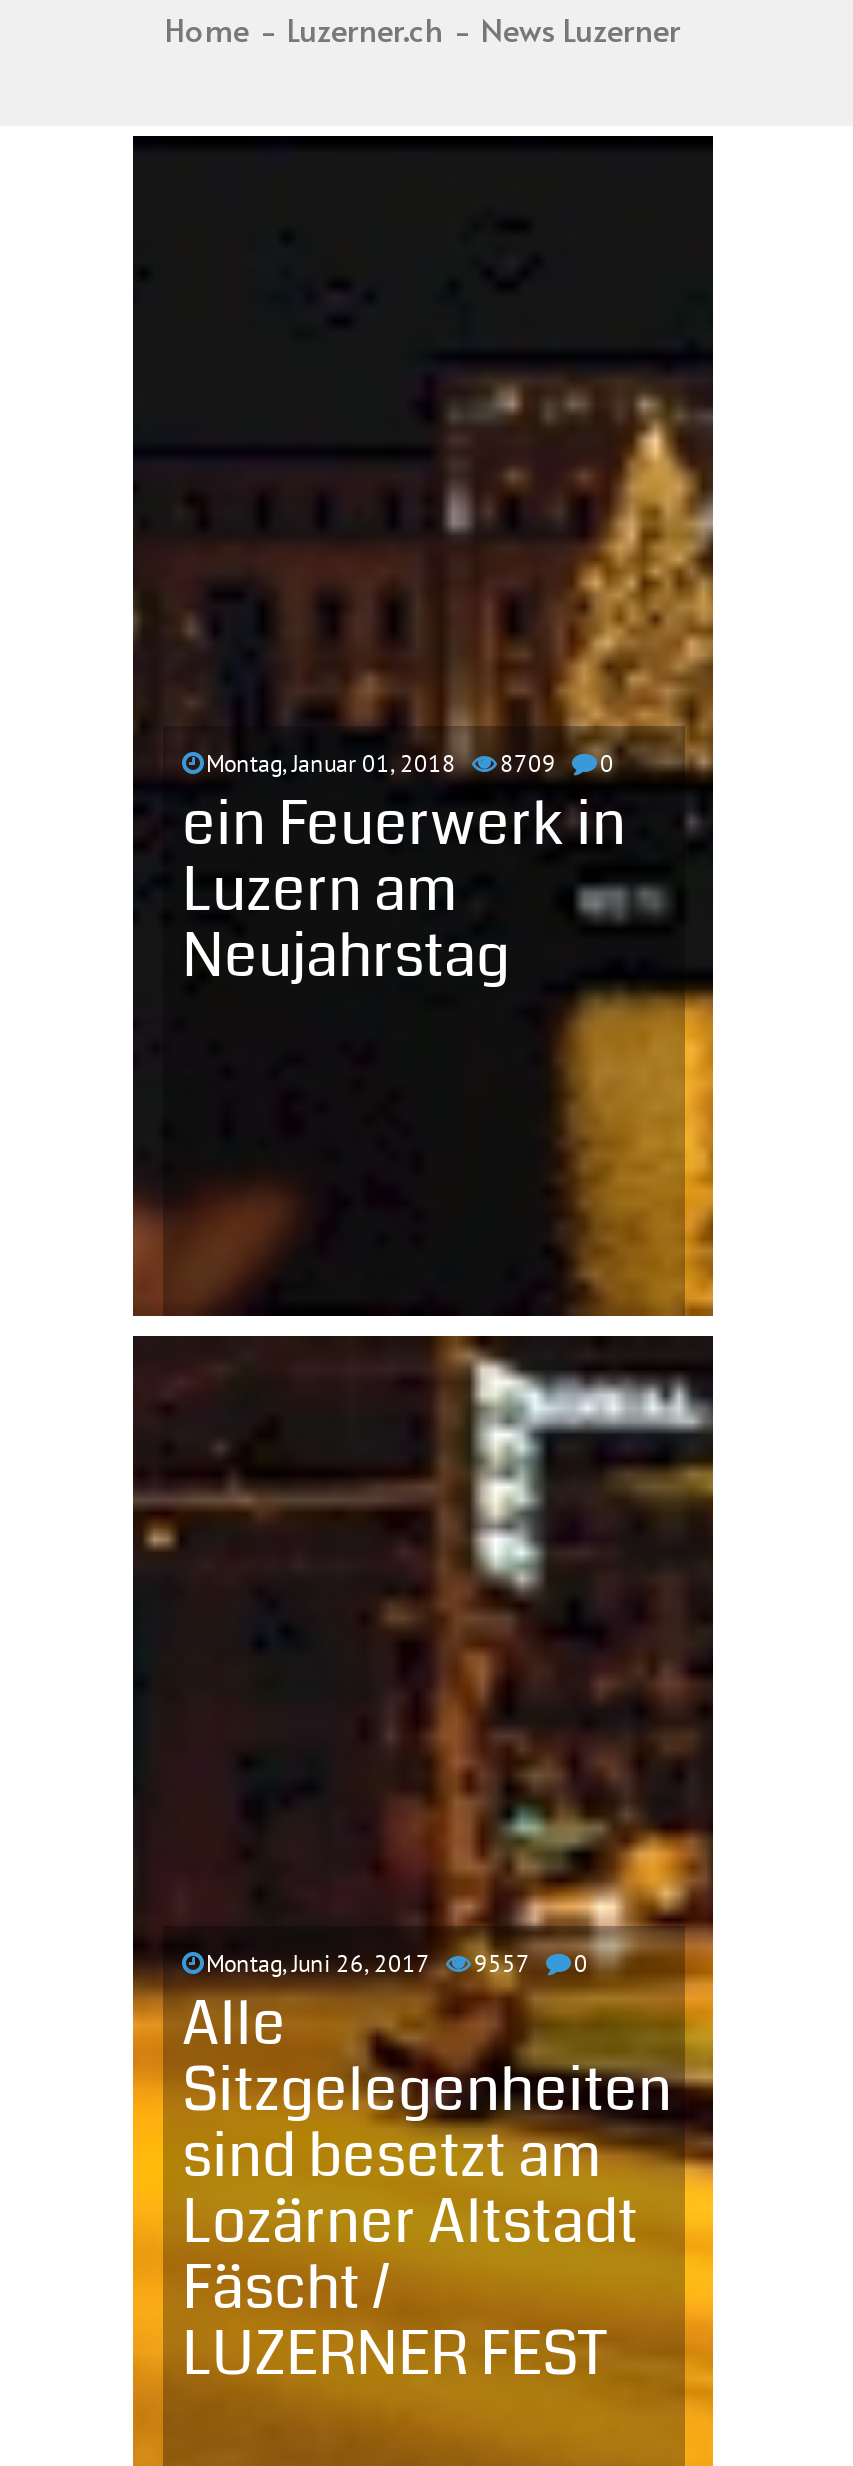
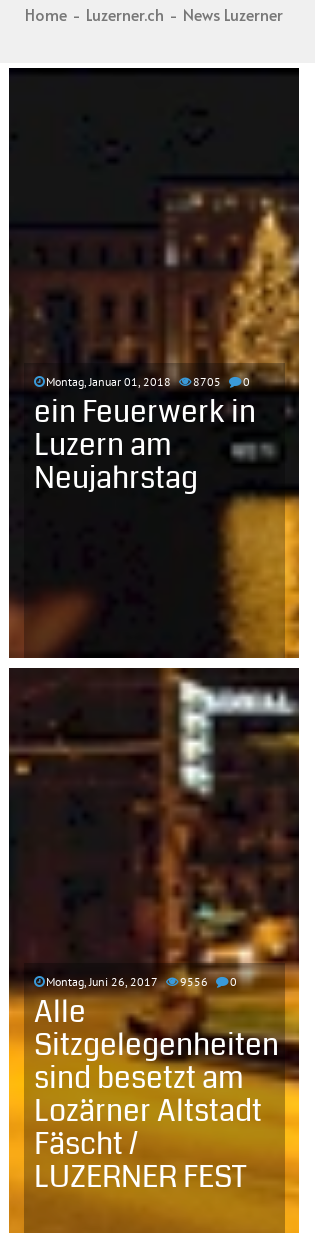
- Montag, Januar 01, 2018 8709 0
+ Montag, Januar 01, 2018 8705 0

- Montag, Juni 26, 2017 9557 0
+ Montag, Juni 26, 2017 9556 0
